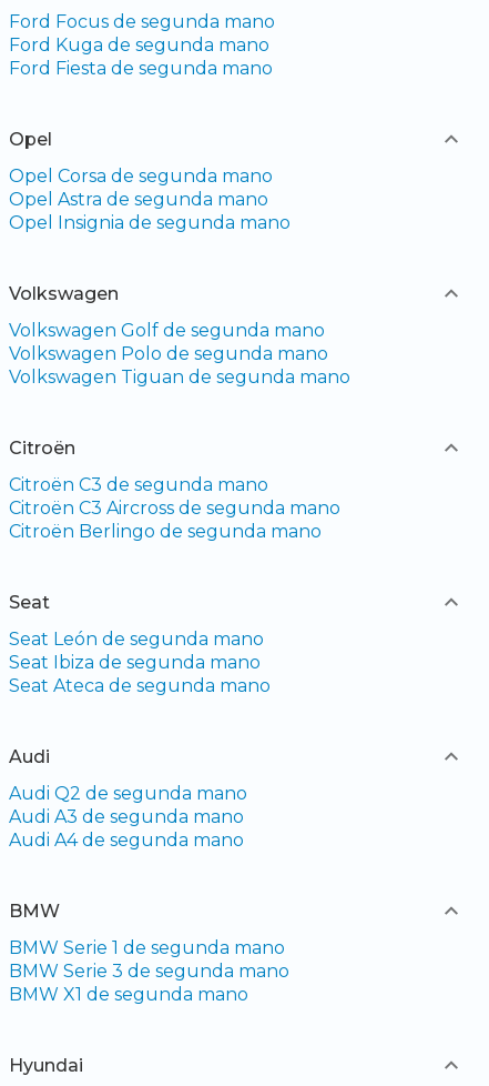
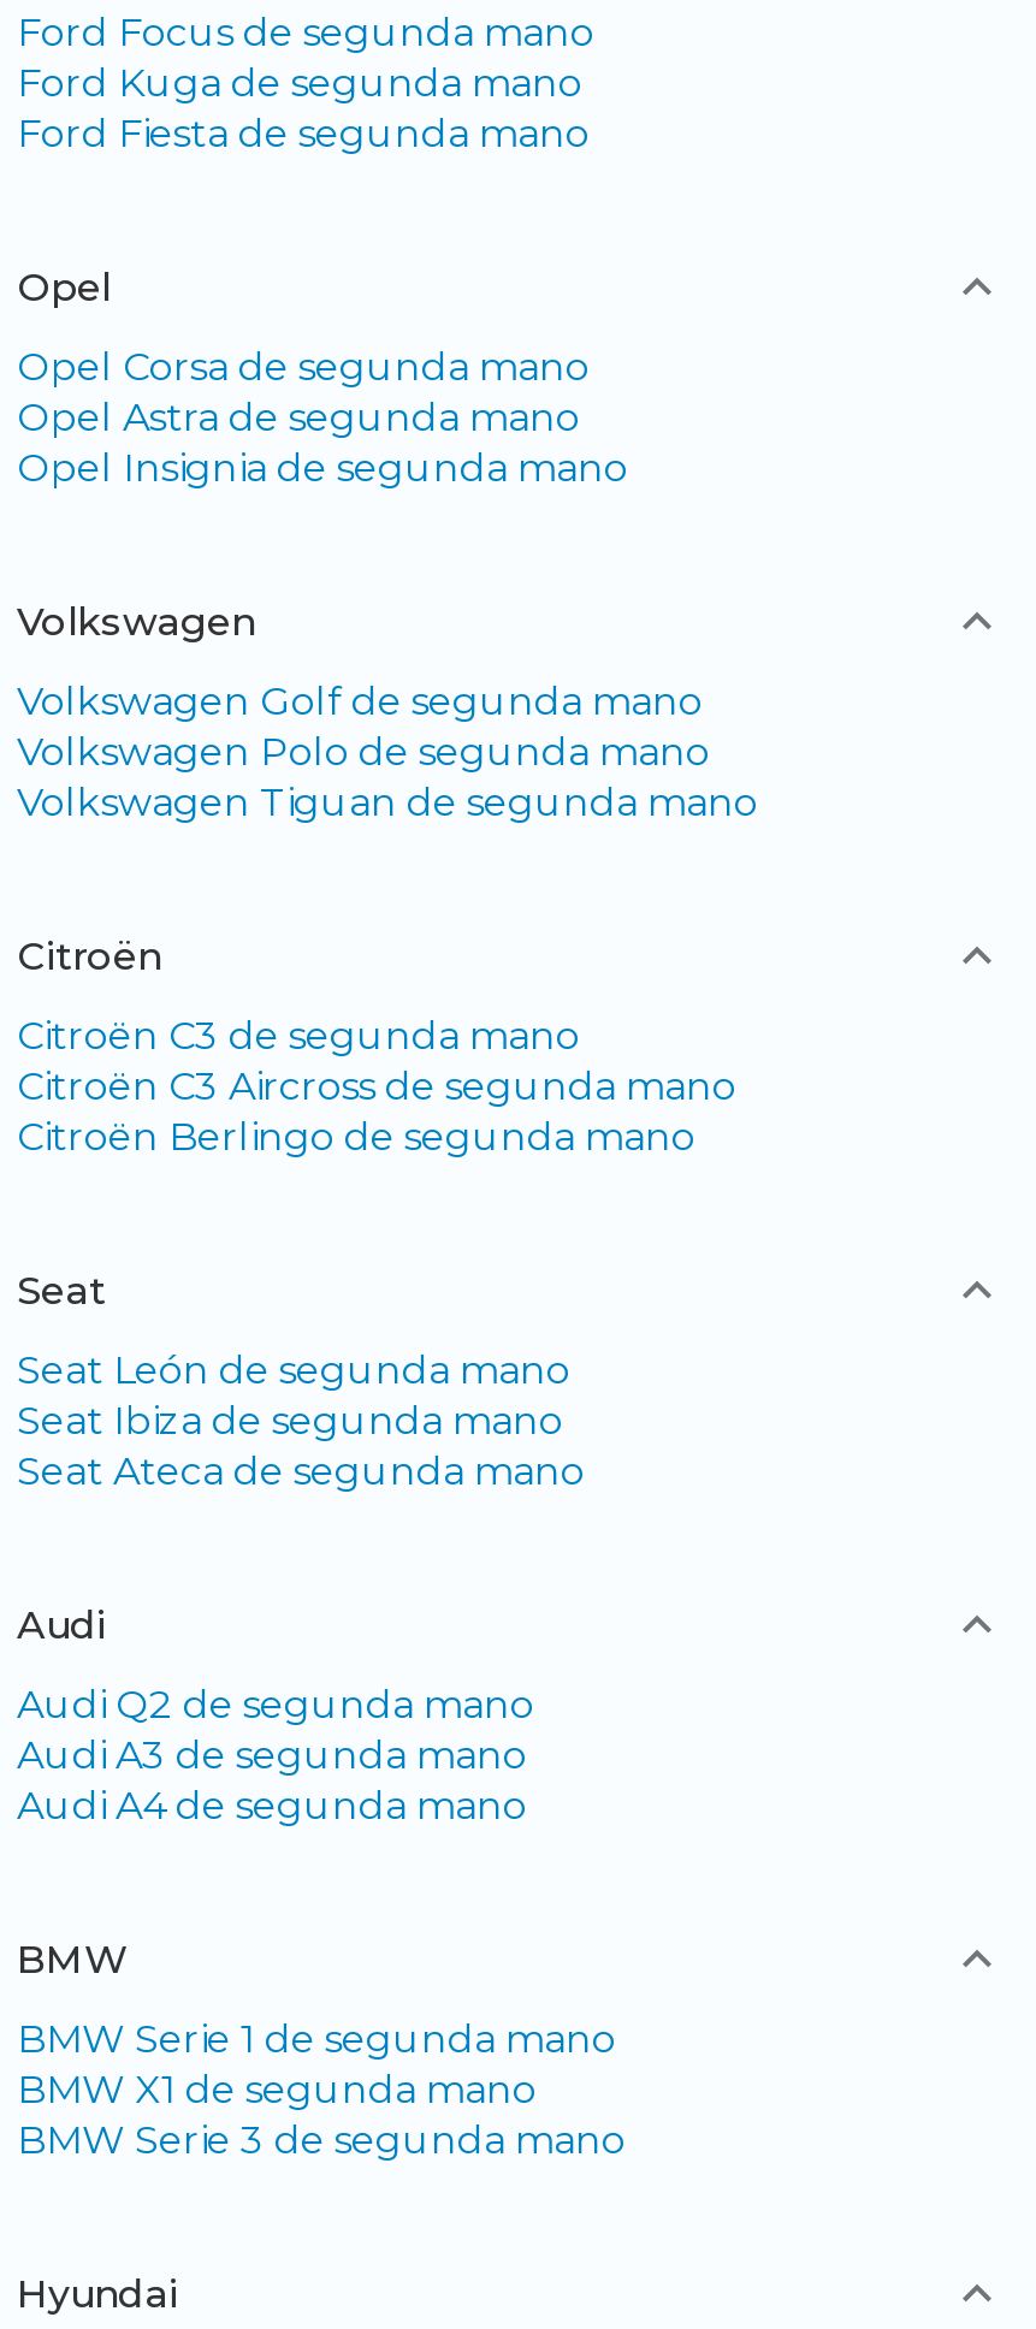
moved down: BMW Serie 3 de segunda mano

moved up: BMW X1 de segunda mano
